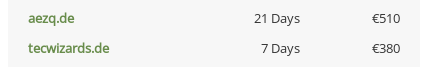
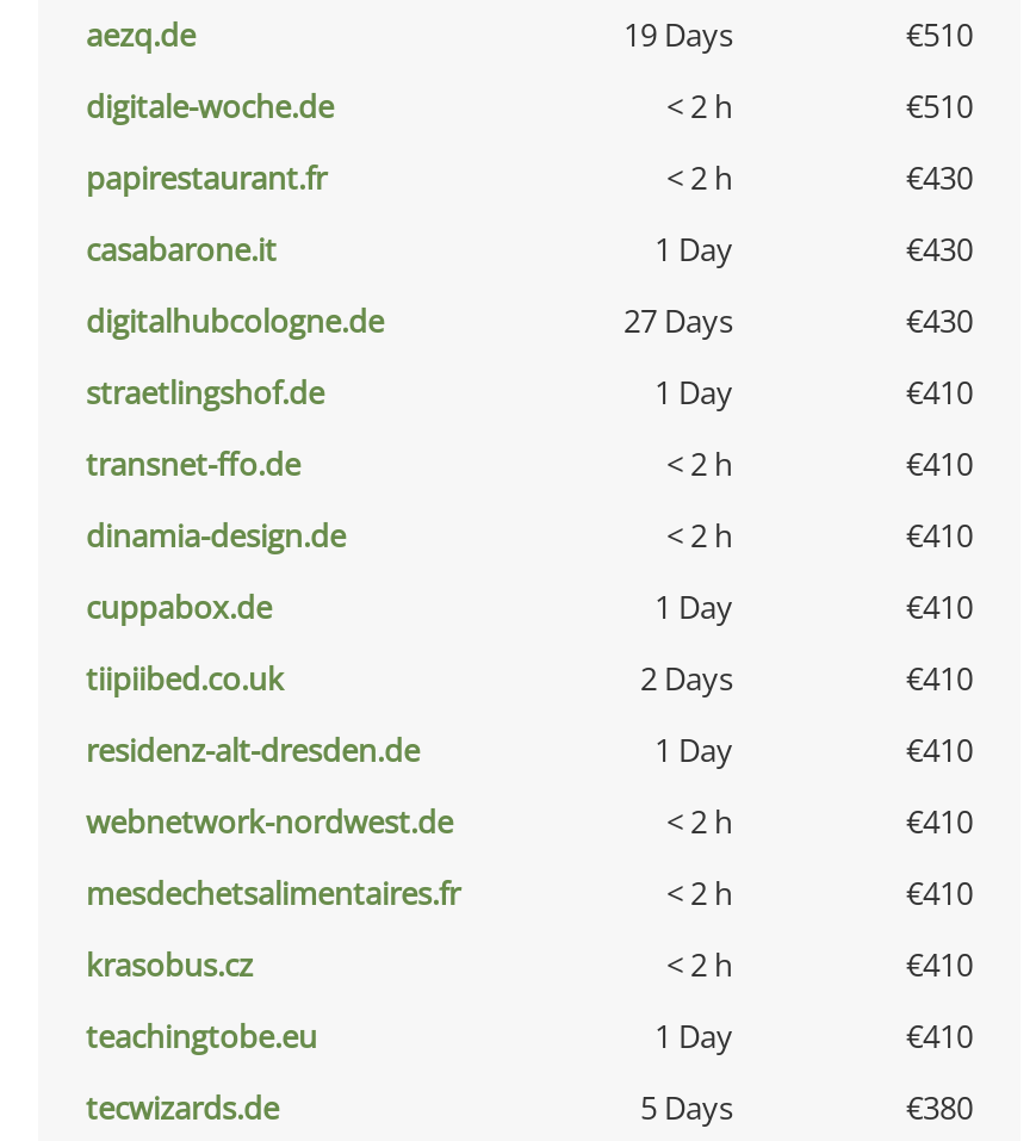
- 21 Days
+ 19 Days

+ digitale-woche.de
+ < 2 h
+ €510
+ papirestaurant.fr
+ < 2 h
+ €430
+ casabarone.it
+ 1 Day
+ €430
+ digitalhubcologne.de
+ 27 Days
+ €430
+ straetlingshof.de
+ 1 Day
+ €410
+ transnet-ffo.de
+ < 2 h
+ €410
+ dinamia-design.de
+ < 2 h
+ €410
+ cuppabox.de
+ 1 Day
+ €410
+ tiipiibed.co.uk
+ 2 Days
+ €410
+ residenz-alt-dresden.de
+ 1 Day
+ €410
+ webnetwork-nordwest.de
+ < 2 h
+ €410
+ mesdechetsalimentaires.fr
+ < 2 h
+ €410
+ krasobus.cz
+ < 2 h
+ €410
+ teachingtobe.eu
+ 1 Day
+ €410

- 7 Days
+ 5 Days
